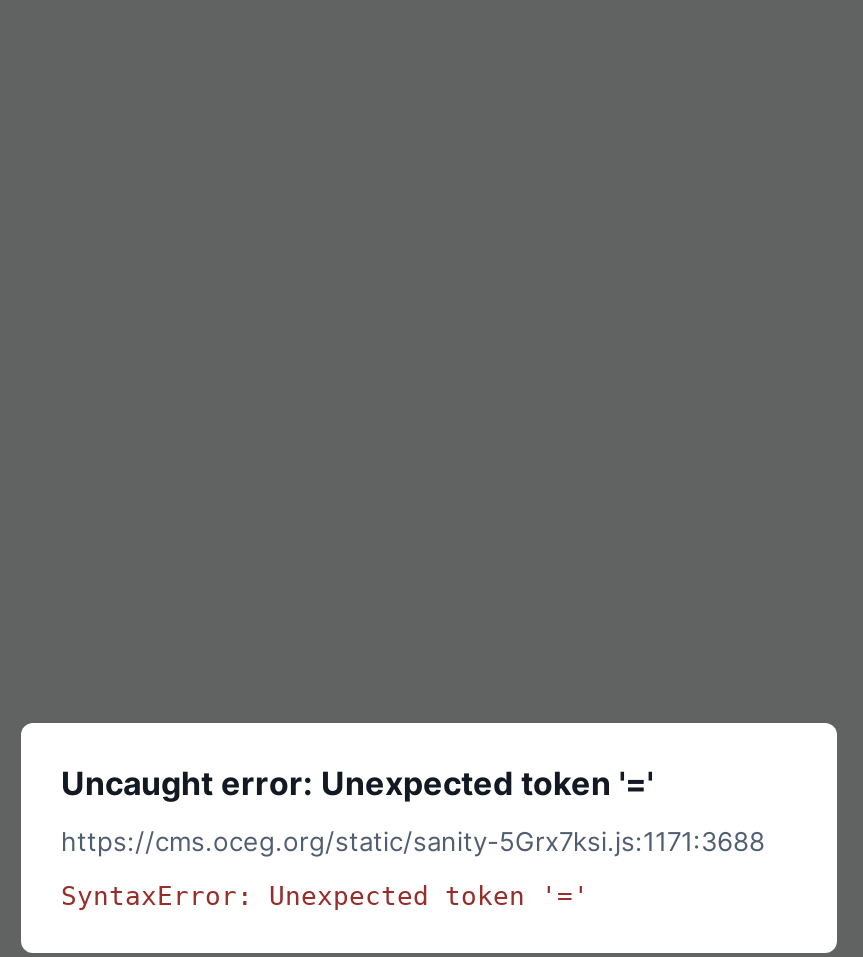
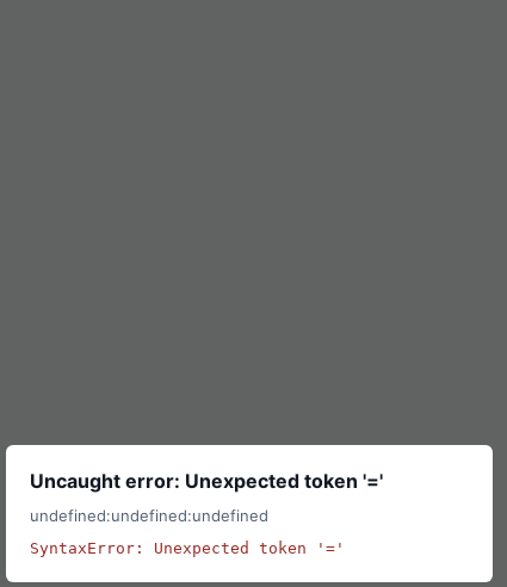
- https://cms.oceg.org/static/sanity-5Grx7ksi.js:1171:3688
+ undefined:undefined:undefined
